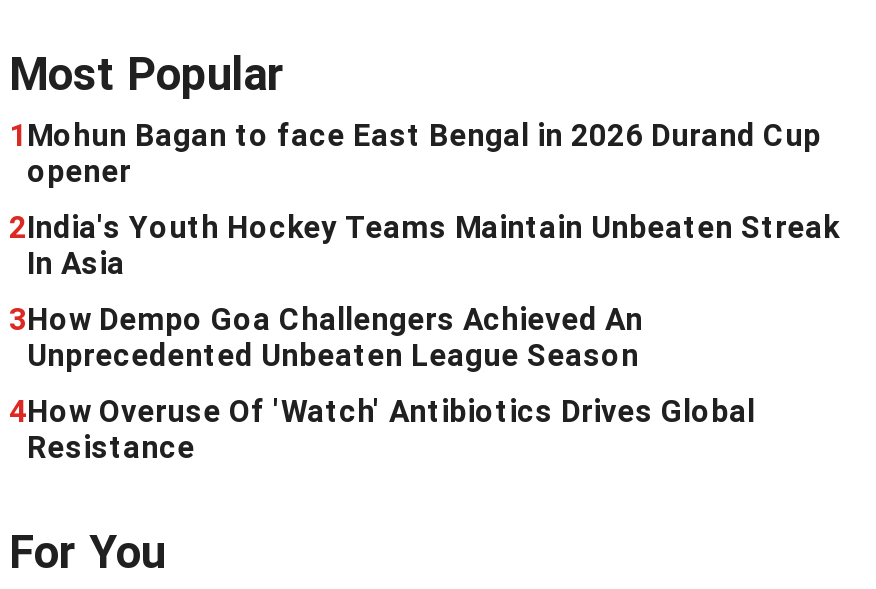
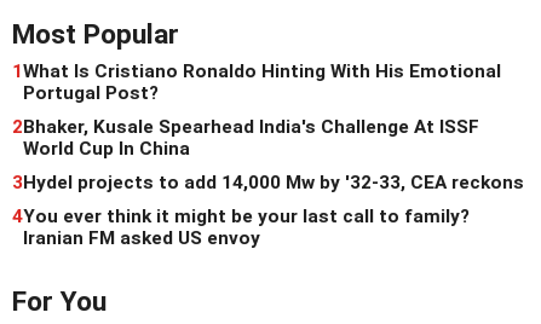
- 1 Mohun Bagan to face East Bengal in 2026 Durand Cup
- opener
+ 1 What Is Cristiano Ronaldo Hinting With His Emotional
+ Portugal Post?

- 2India's Youth Hockey Teams Maintain Unbeaten Streak
- In Asia
+ 2Bhaker, Kusale Spearhead India's Challenge At ISSF
+ World Cup In China

- 3How Dempo Goa Challengers Achieved An
- Unprecedented Unbeaten League Season
+ 3Hydel projects to add 14,000 Mw by '32-33, CEA reckons

- 4How Overuse Of 'Watch' Antibiotics Drives Global
- Resistance
+ 4You ever think it might be your last call to family?
+ Iranian FM asked US envoy
